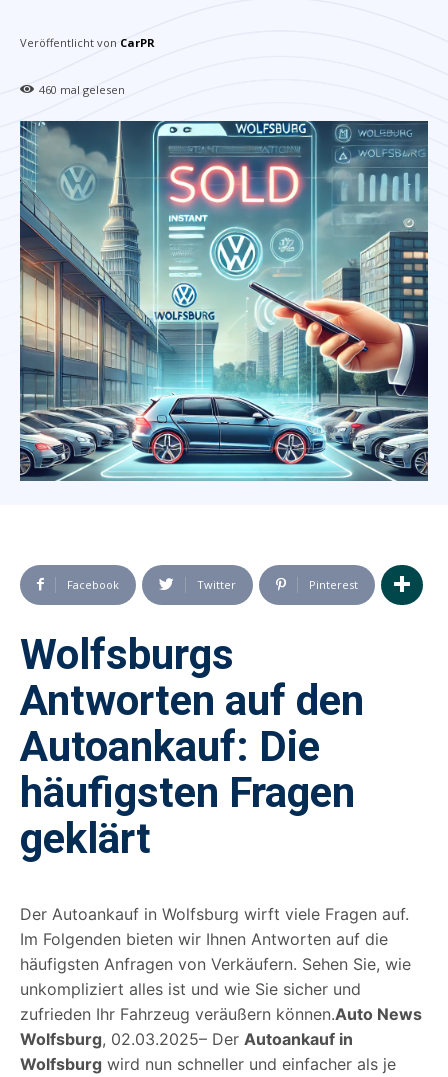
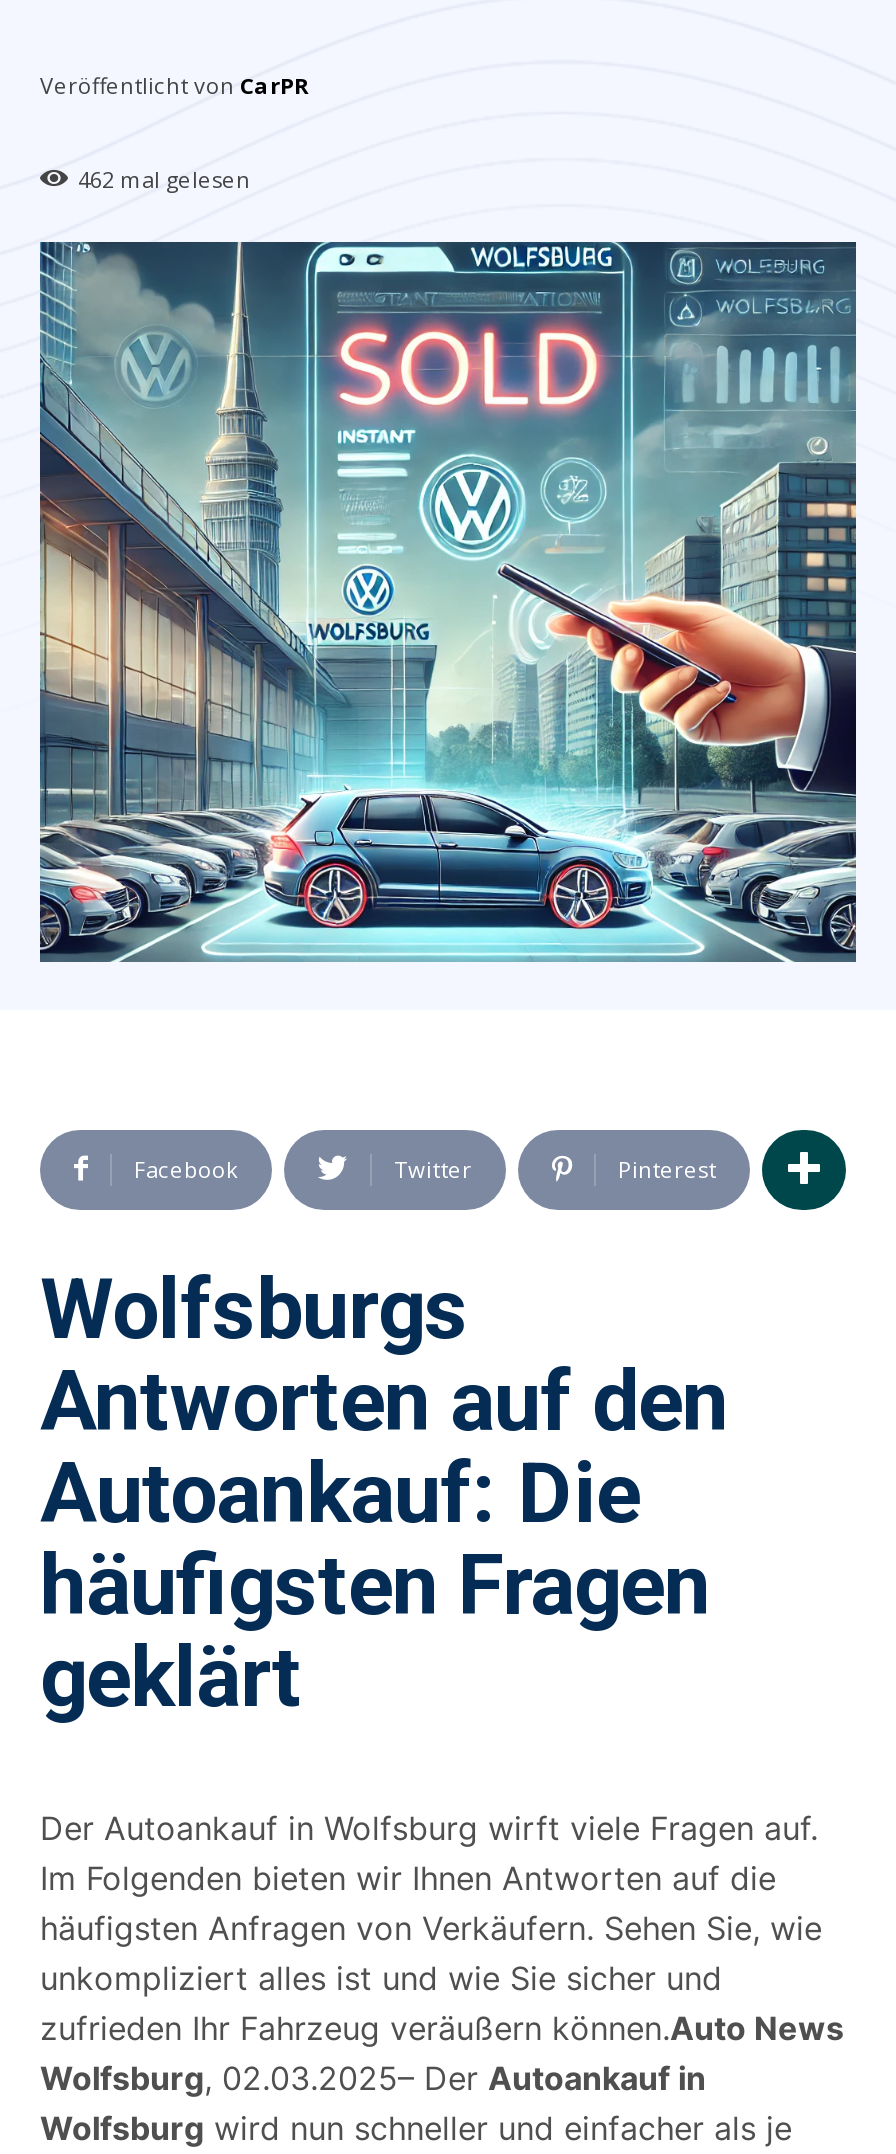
- 460 mal gelesen
+ 462 mal gelesen
